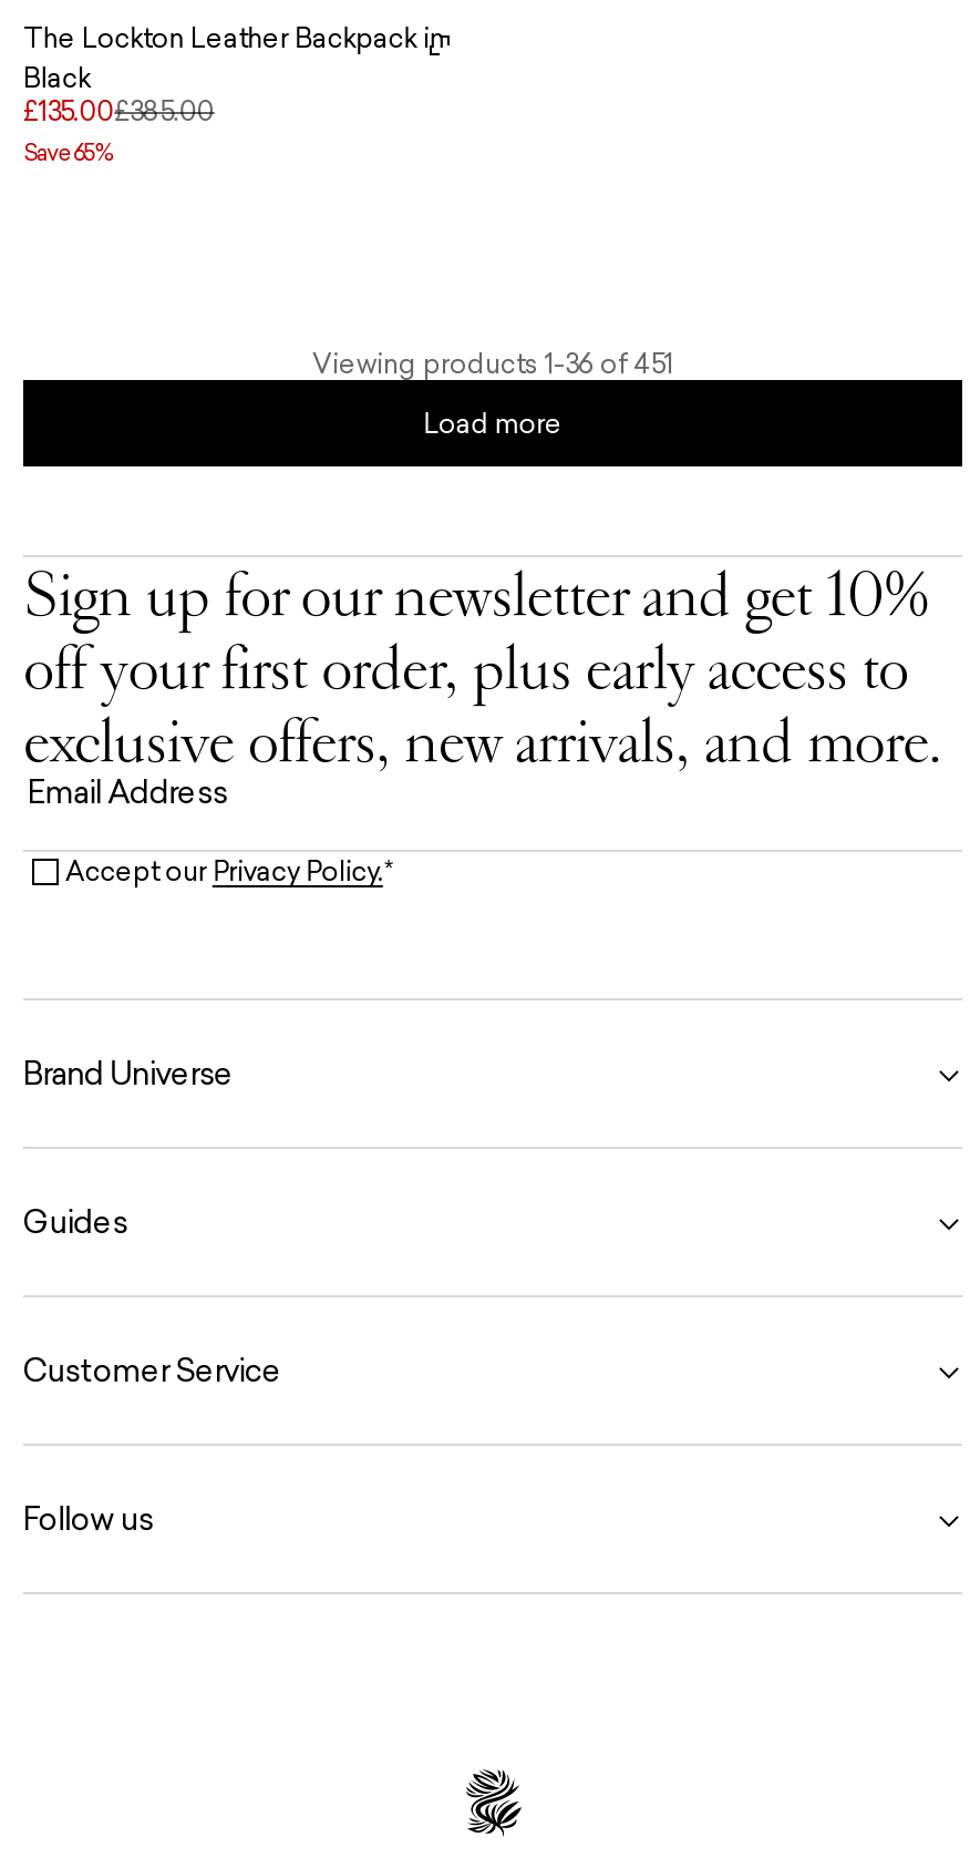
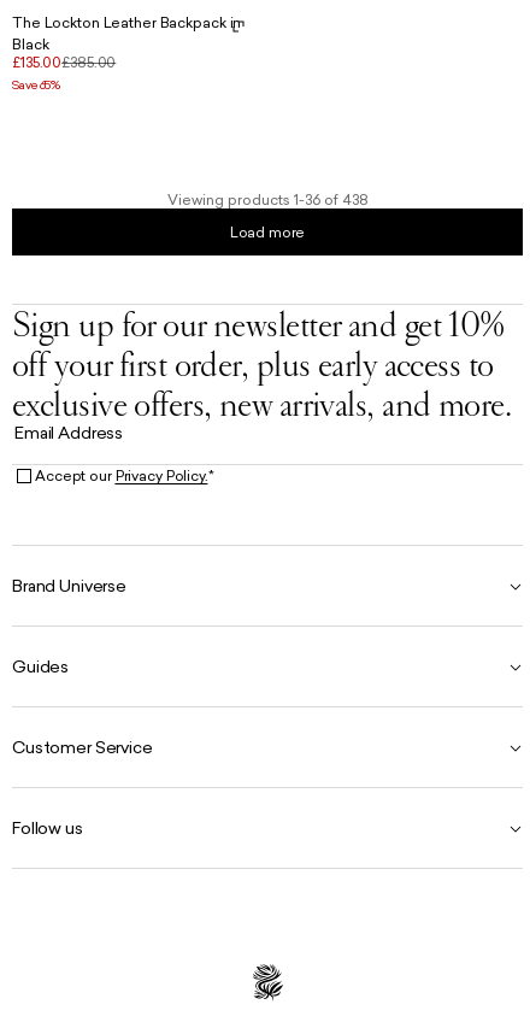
- Viewing products 1-36 of 451
+ Viewing products 1-36 of 438
